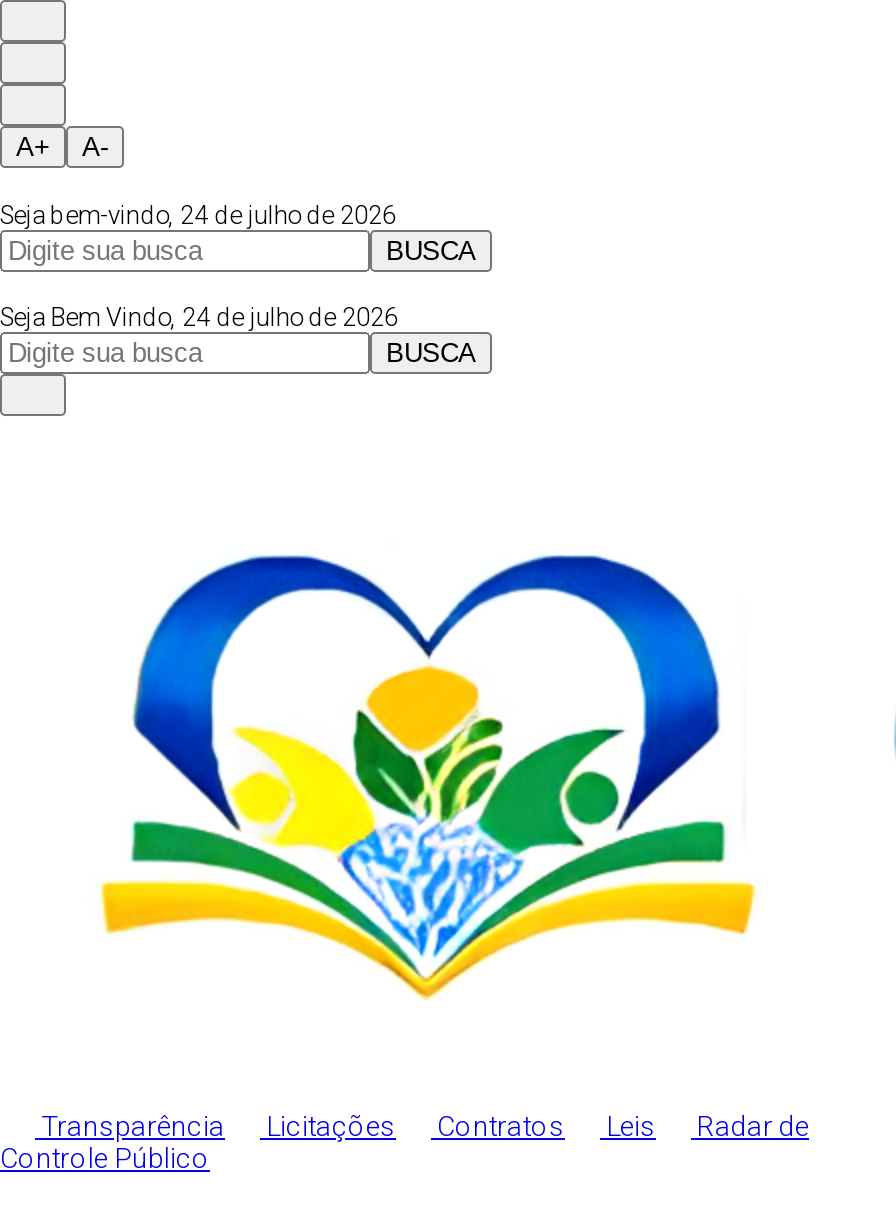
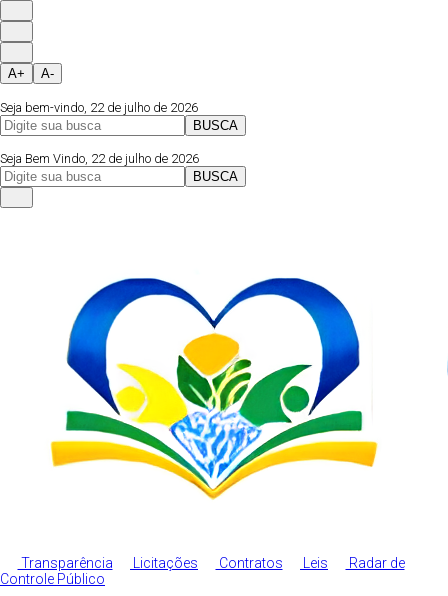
- Seja bem-vindo, 24 de julho de 2026
+ Seja bem-vindo, 22 de julho de 2026

- Seja Bem Vindo, 24 de julho de 2026
+ Seja Bem Vindo, 22 de julho de 2026
